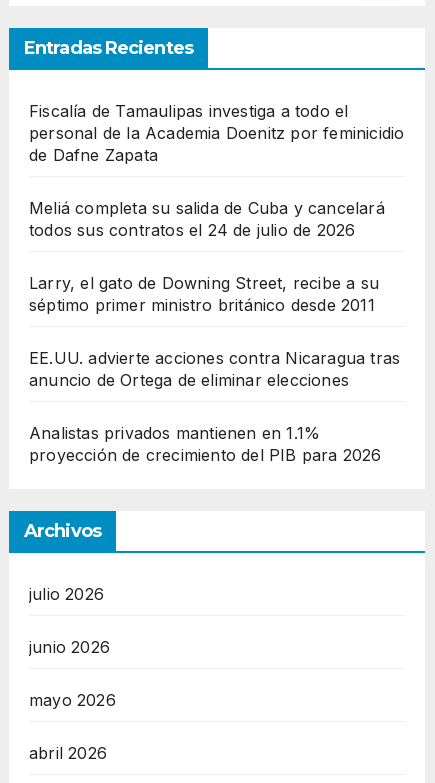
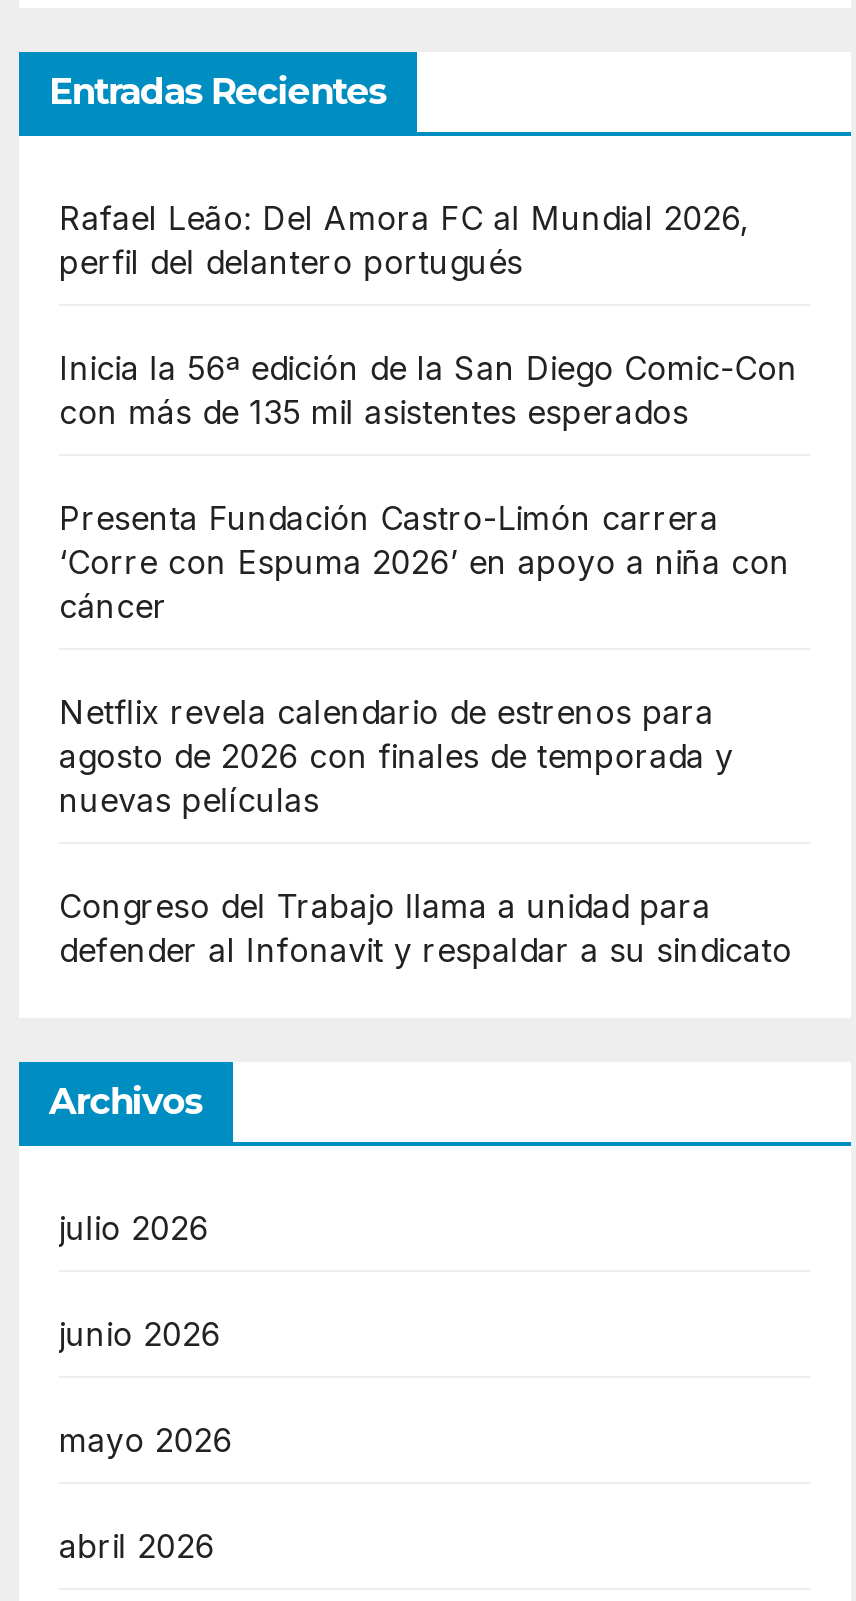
- Fiscalía de Tamaulipas investiga a todo el
- personal de la Academia Doenitz por feminicidio
- de Dafne Zapata
+ Rafael Leão: Del Amora FC al Mundial 2026,
+ perfil del delantero portugués

- Meliá completa su salida de Cuba y cancelará
- todos sus contratos el 24 de julio de 2026
+ Inicia la 56ª edición de la San Diego Comic-Con
+ con más de 135 mil asistentes esperados

- Larry, el gato de Downing Street, recibe a su
- séptimo primer ministro británico desde 2011
+ Presenta Fundación Castro-Limón carrera
+ ‘Corre con Espuma 2026’ en apoyo a niña con
+ cáncer

- EE.UU. advierte acciones contra Nicaragua tras
- anuncio de Ortega de eliminar elecciones
+ Netflix revela calendario de estrenos para
+ agosto de 2026 con finales de temporada y
+ nuevas películas

- Analistas privados mantienen en 1.1%
- proyección de crecimiento del PIB para 2026
+ Congreso del Trabajo llama a unidad para
+ defender al Infonavit y respaldar a su sindicato
